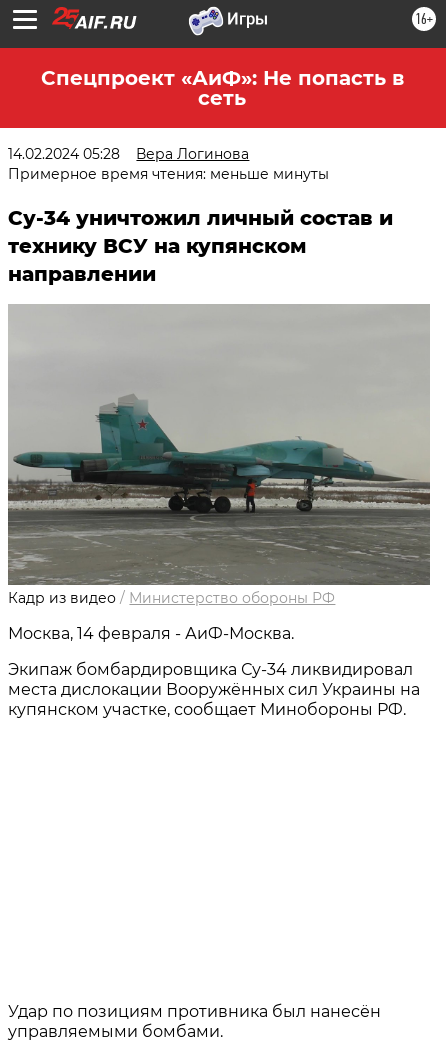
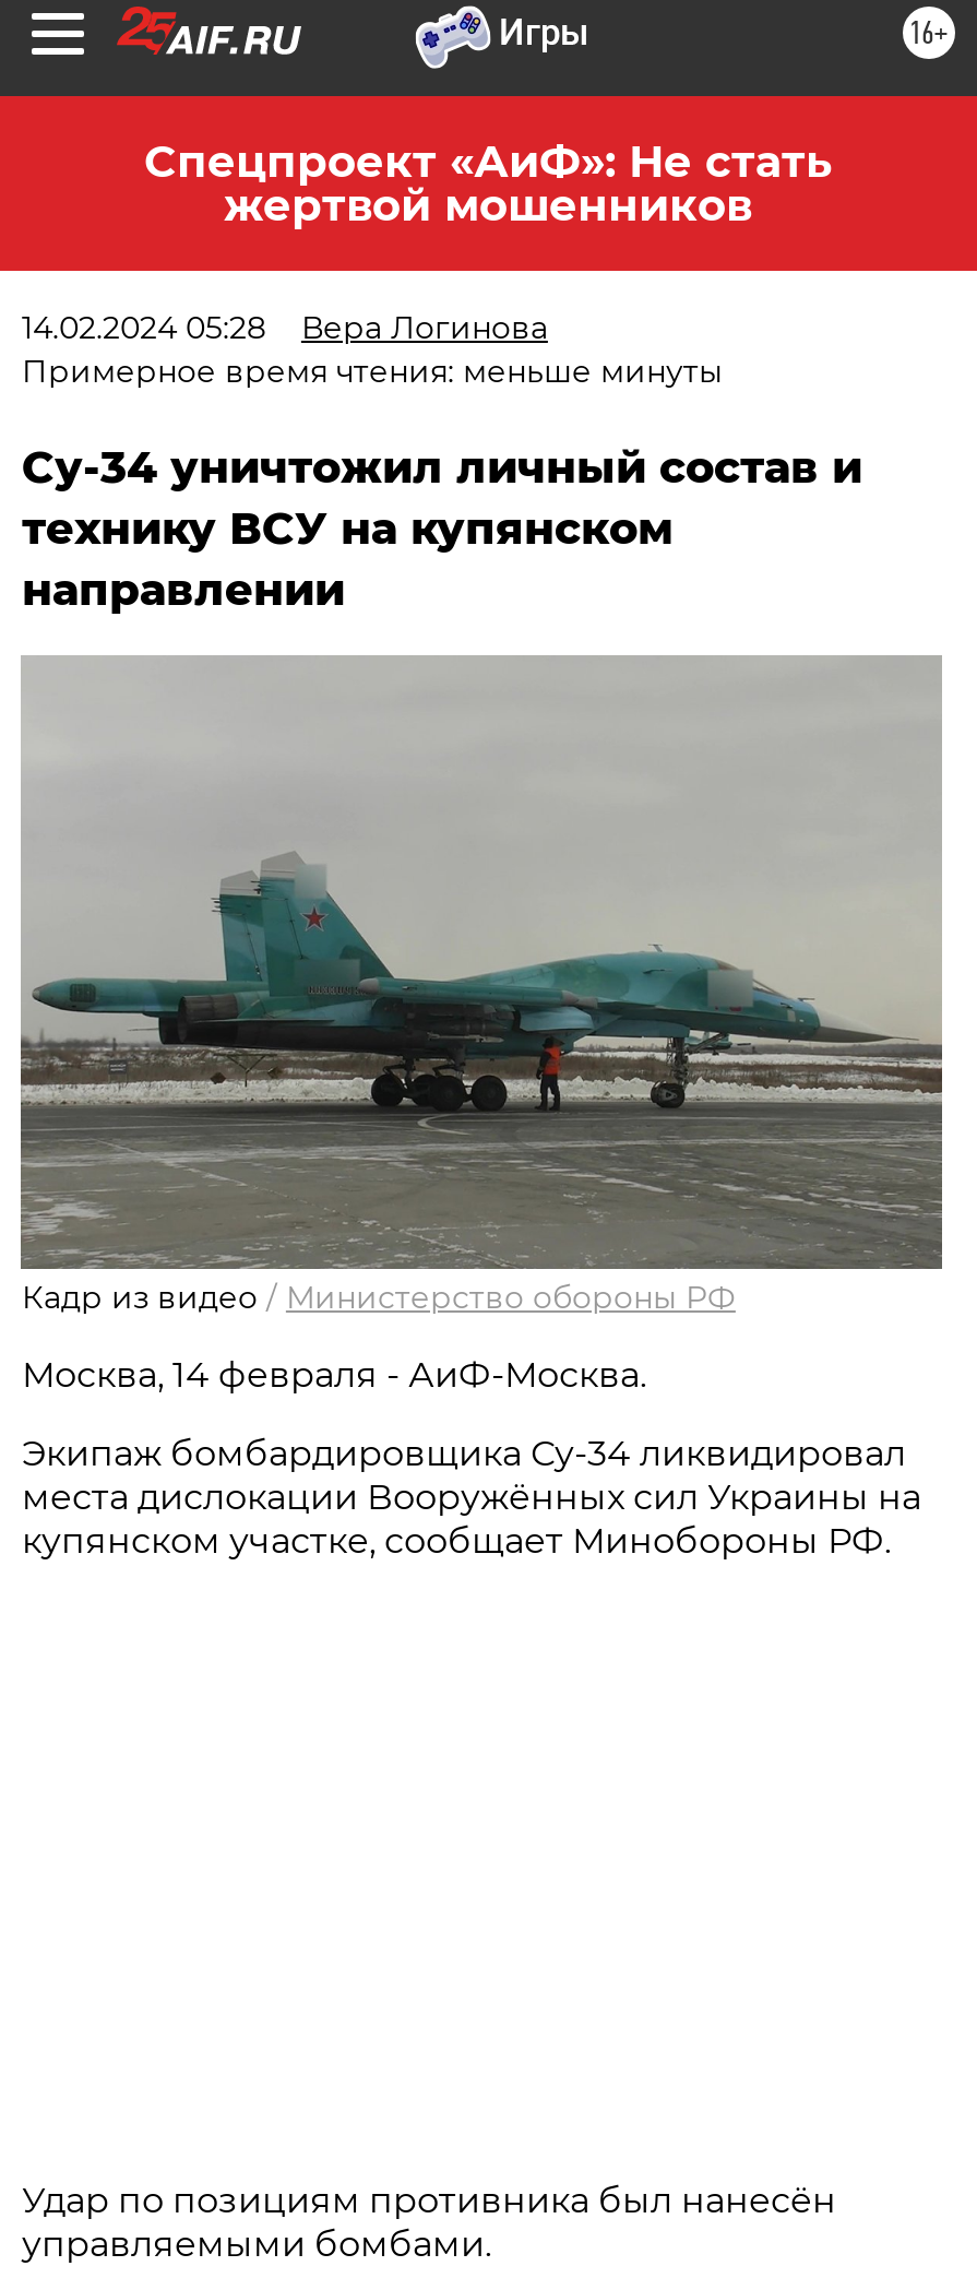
- Спецпроект «АиФ»: Не попасть в
- сеть
+ Спецпроект «АиФ»: Не стать
+ жертвой мошенников
